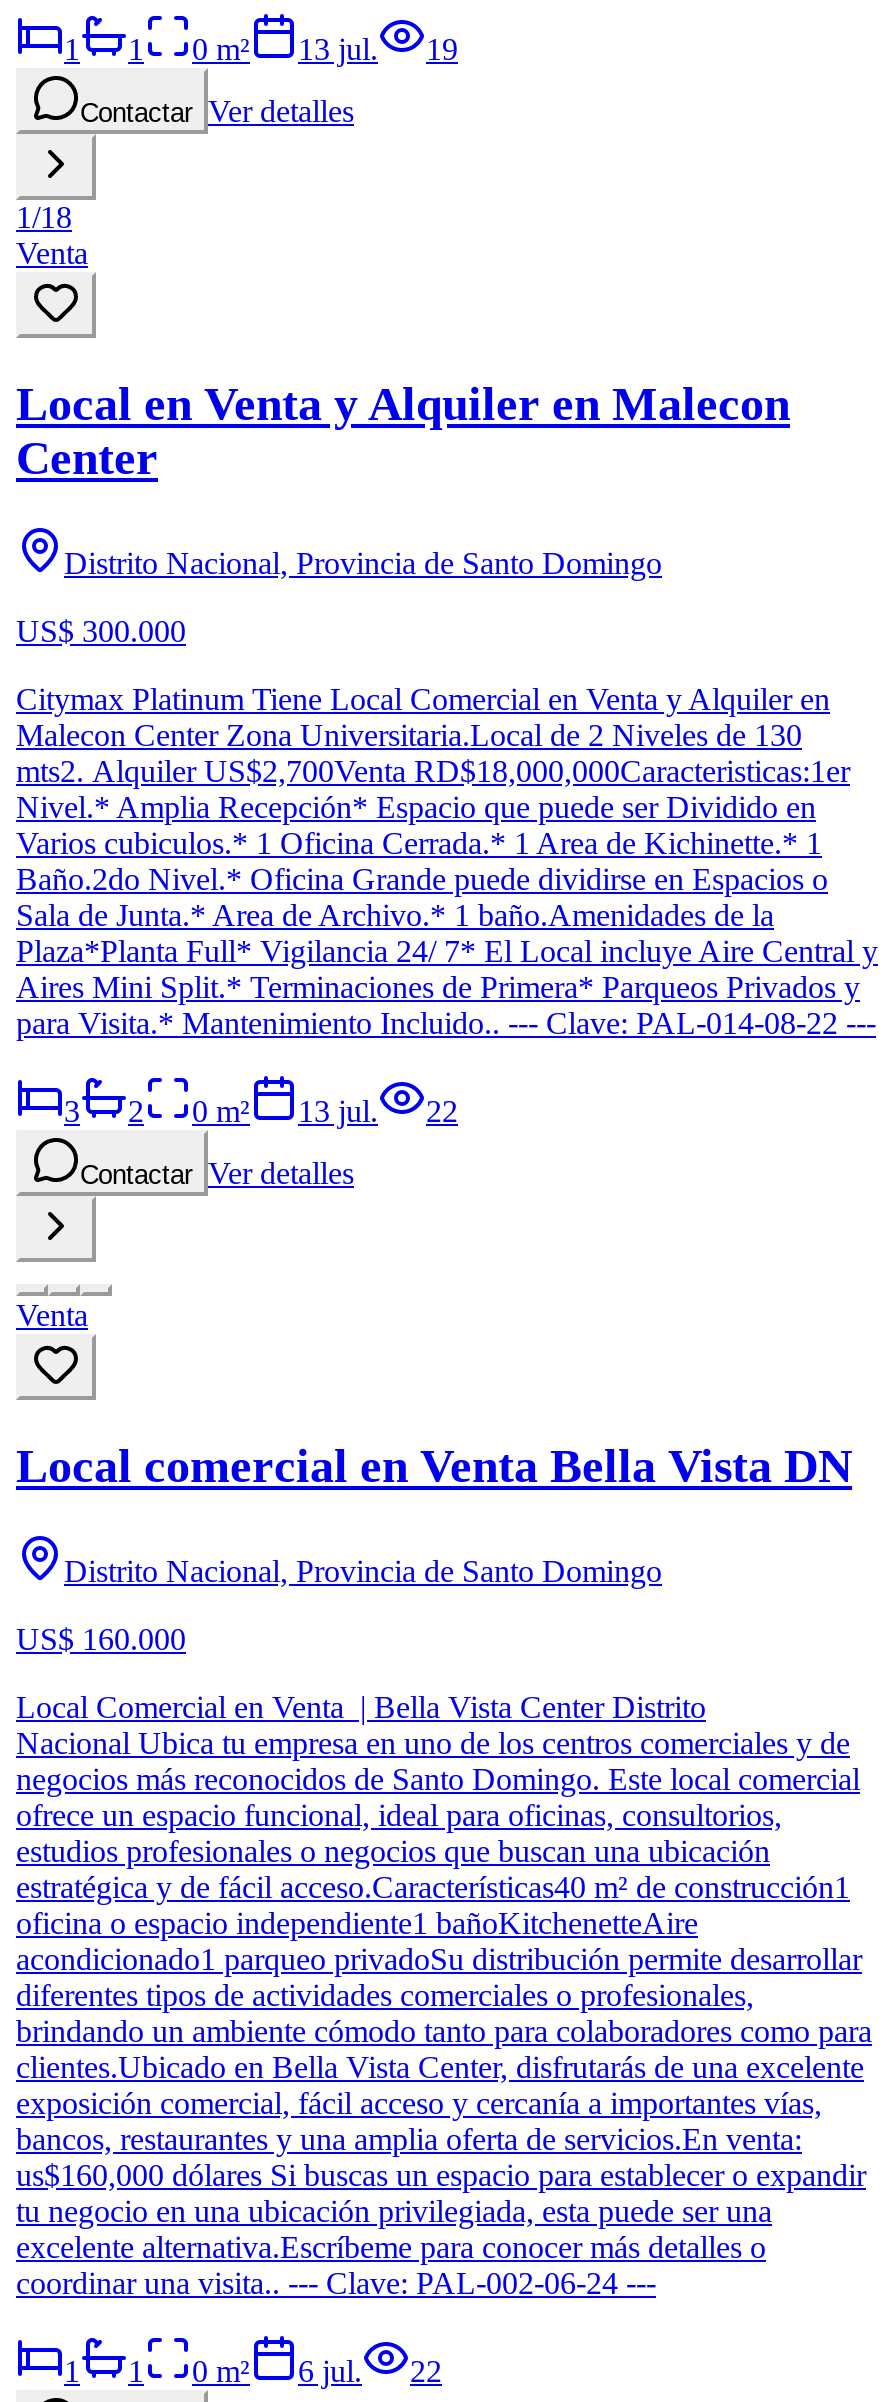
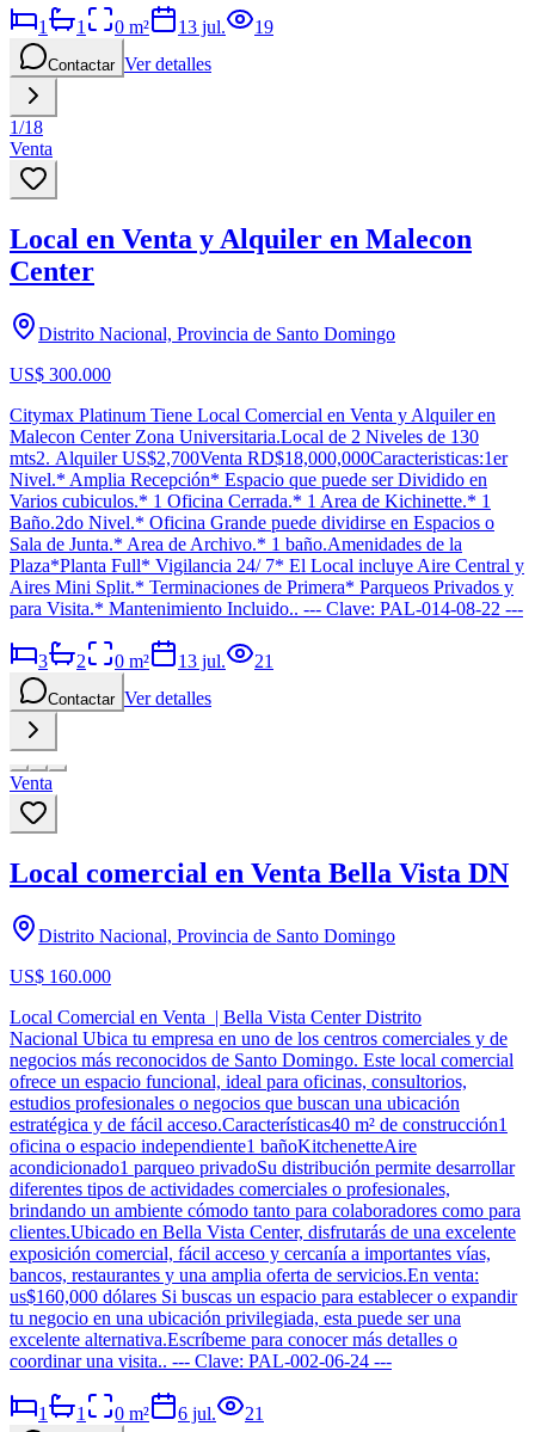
- 22
+ 21

- 22
+ 21
